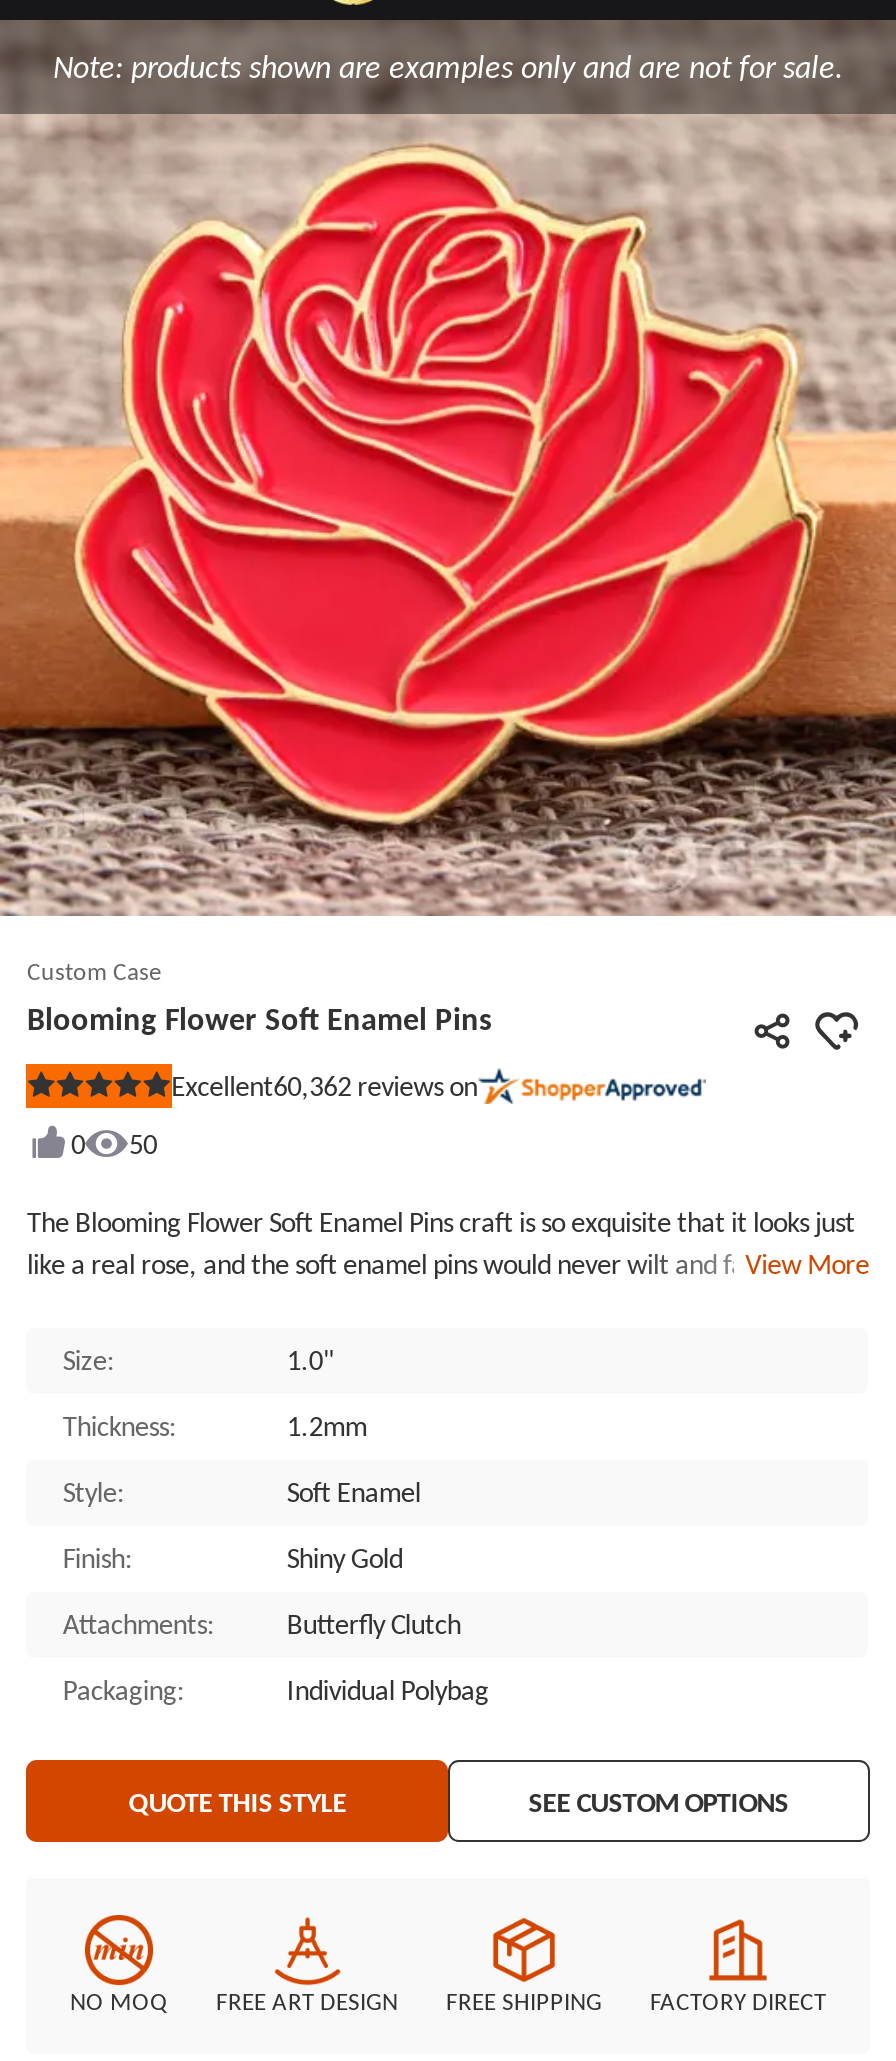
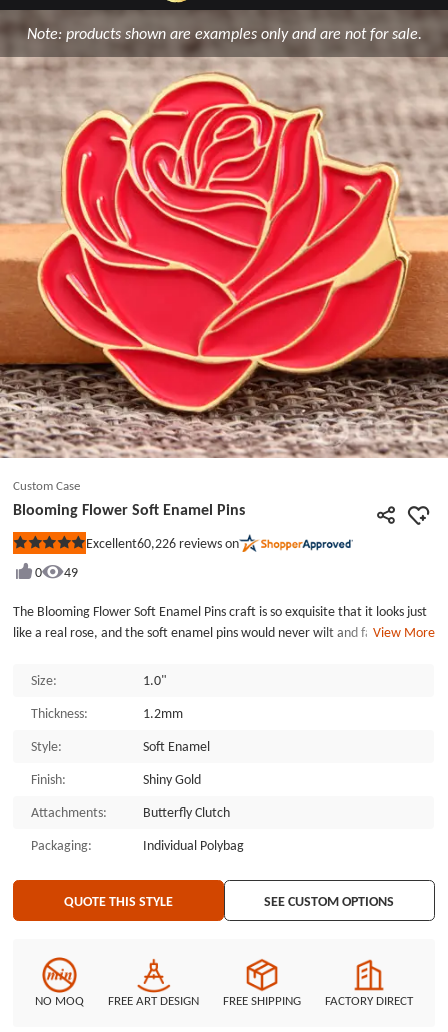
- Excellent60,362 reviews on
+ Excellent60,226 reviews on

- 50
+ 49
